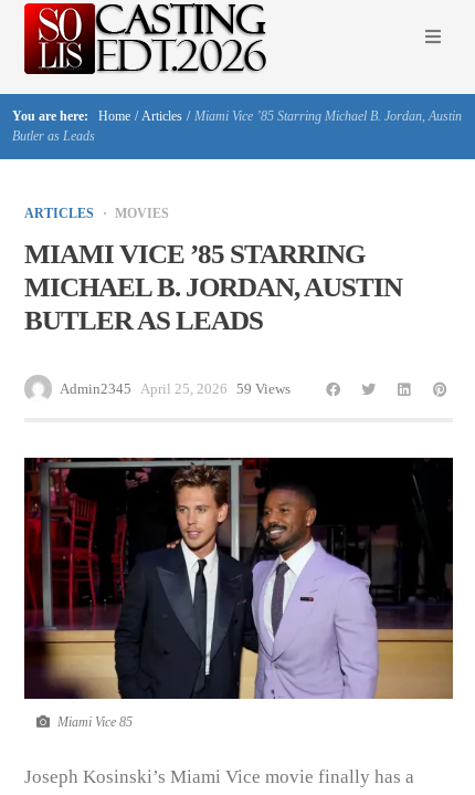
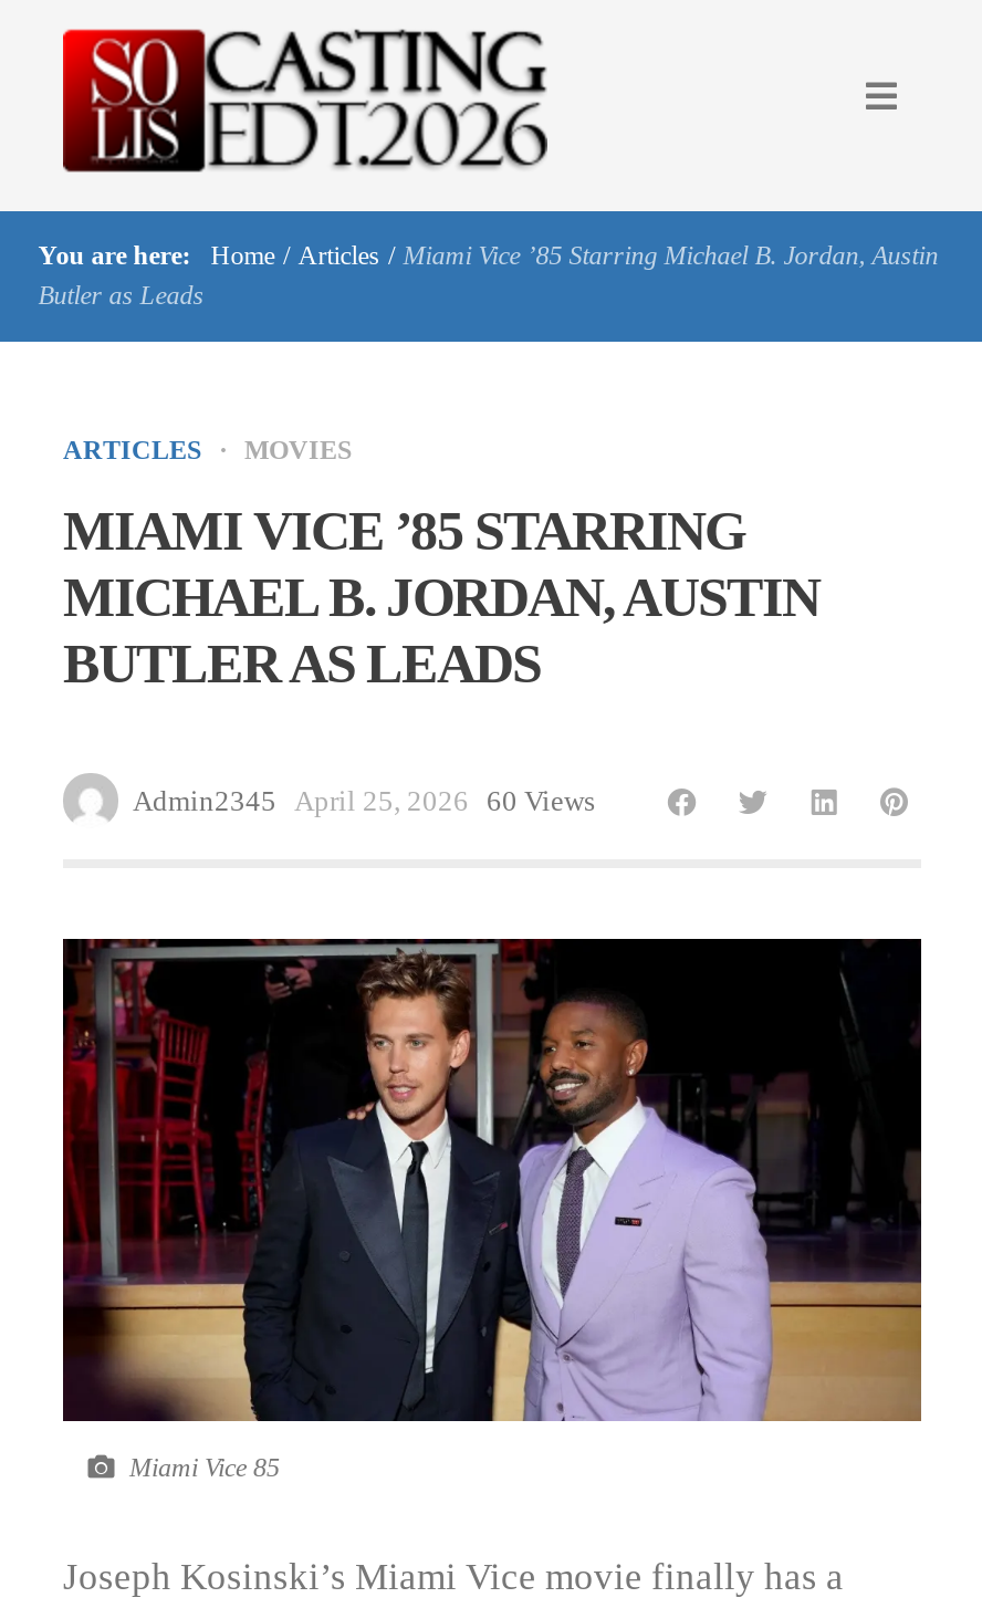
- Admin2345 April 25, 2026 59 Views
+ Admin2345 April 25, 2026 60 Views
